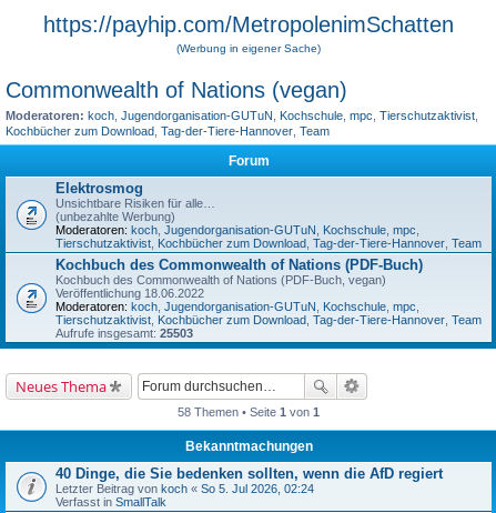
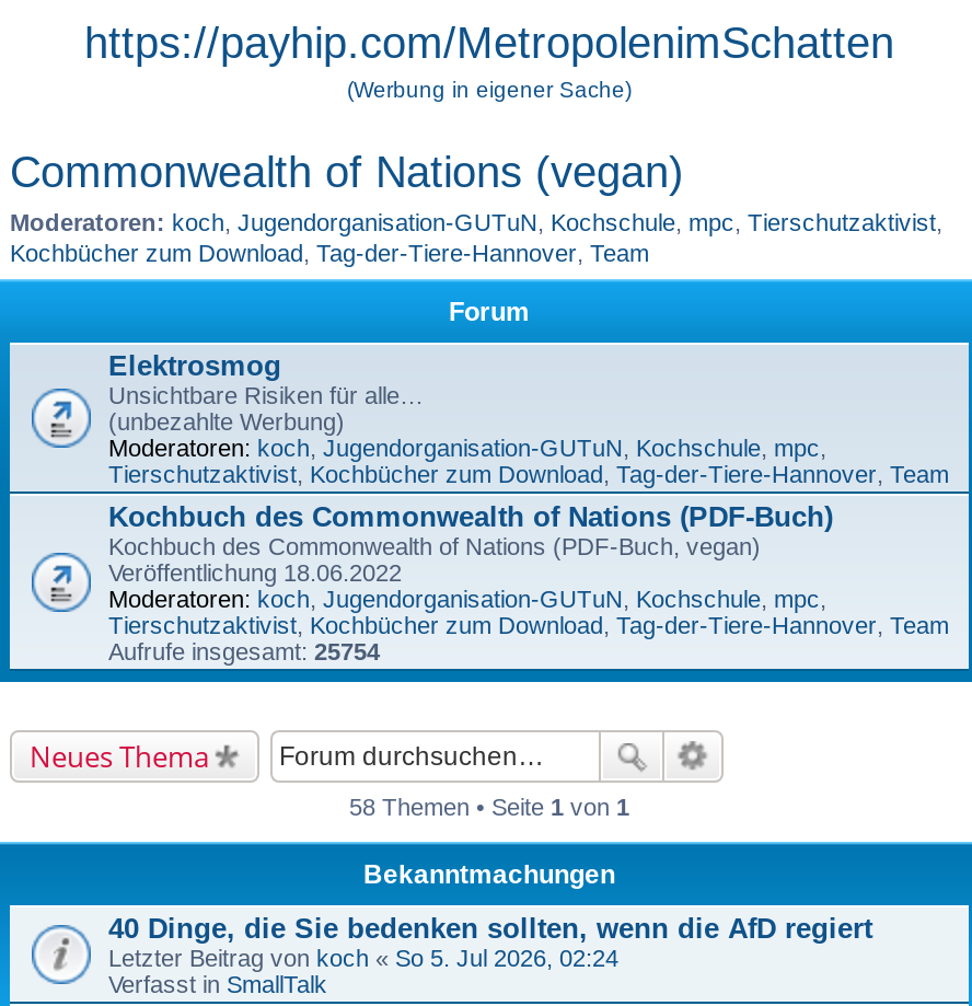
- Aufrufe insgesamt: 25503
+ Aufrufe insgesamt: 25754
